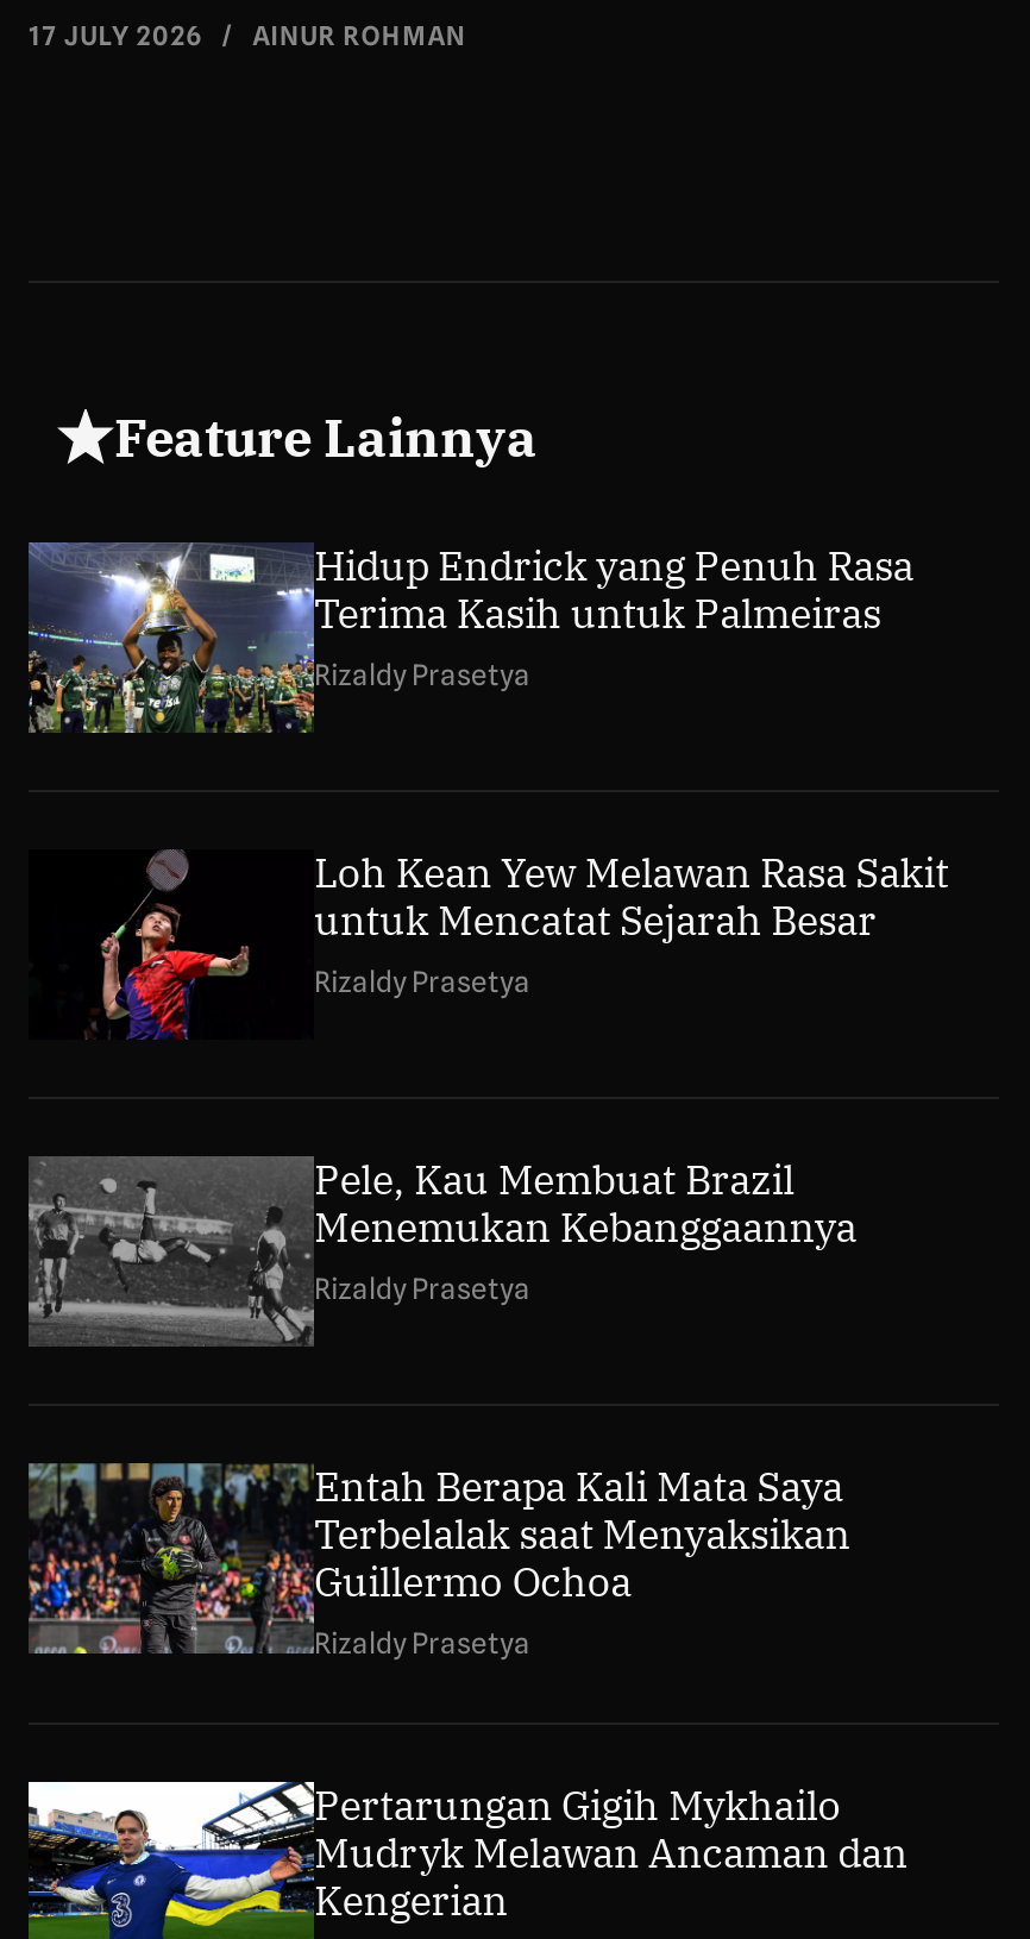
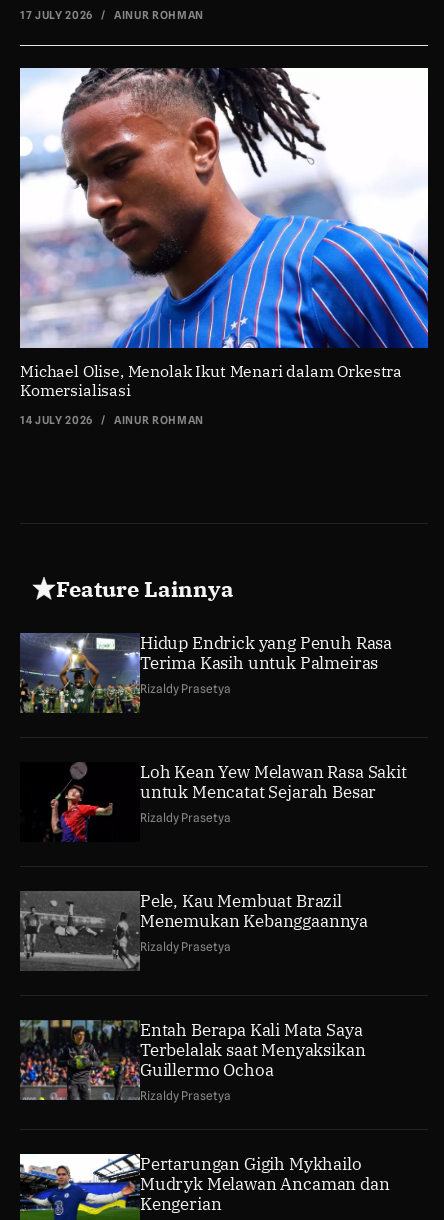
+ [image]
+ Michael Olise, Menolak Ikut Menari dalam Orkestra
+ Komersialisasi
+ 14 JULY 2026 / AINUR ROHMAN
